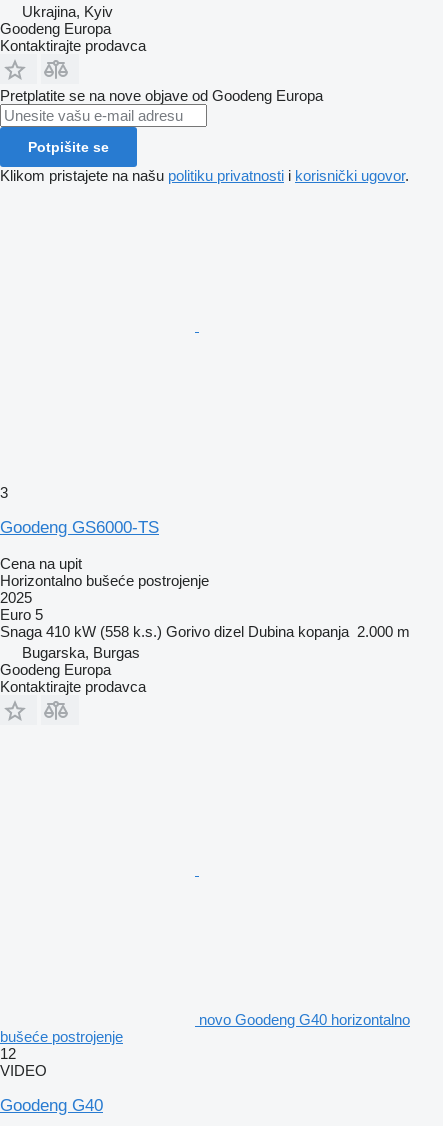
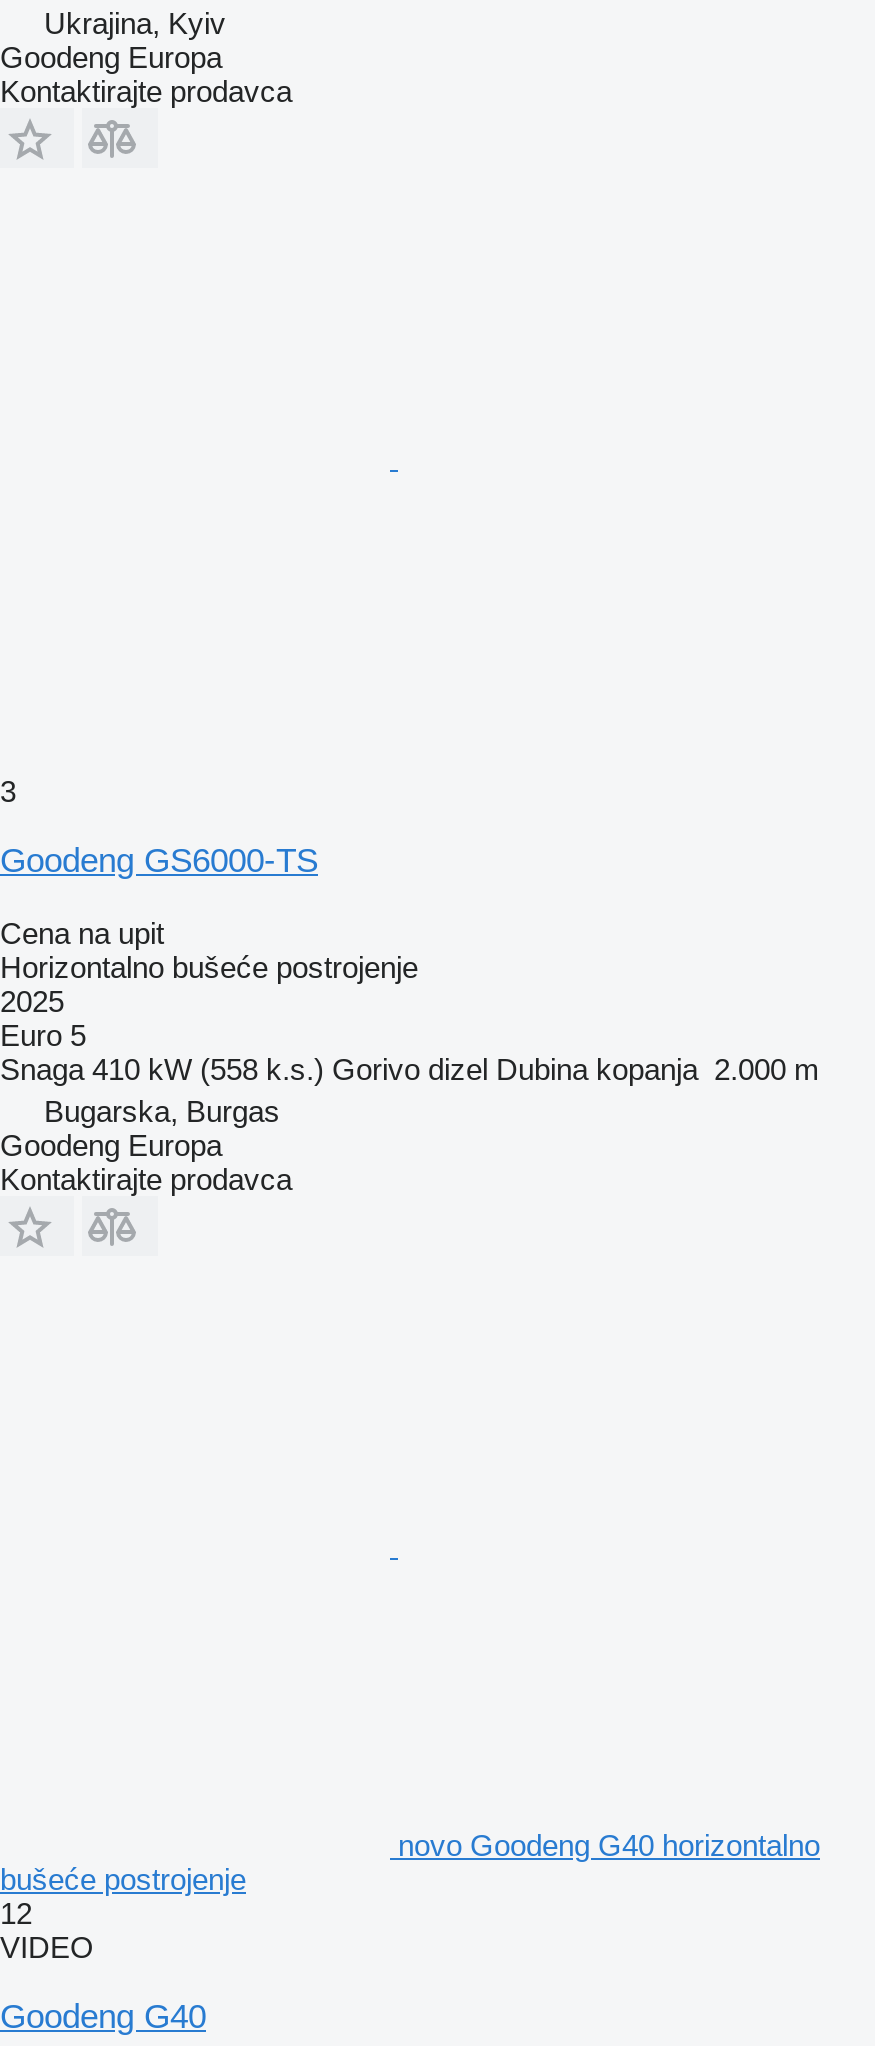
- Pretplatite se na nove objave od Goodeng Europa
- Potpišite se
- Klikom pristajete na našu politiku privatnosti i korisnički ugovor.
